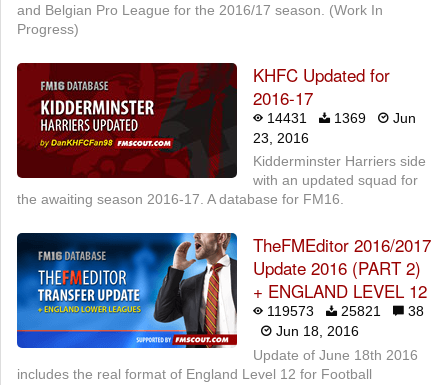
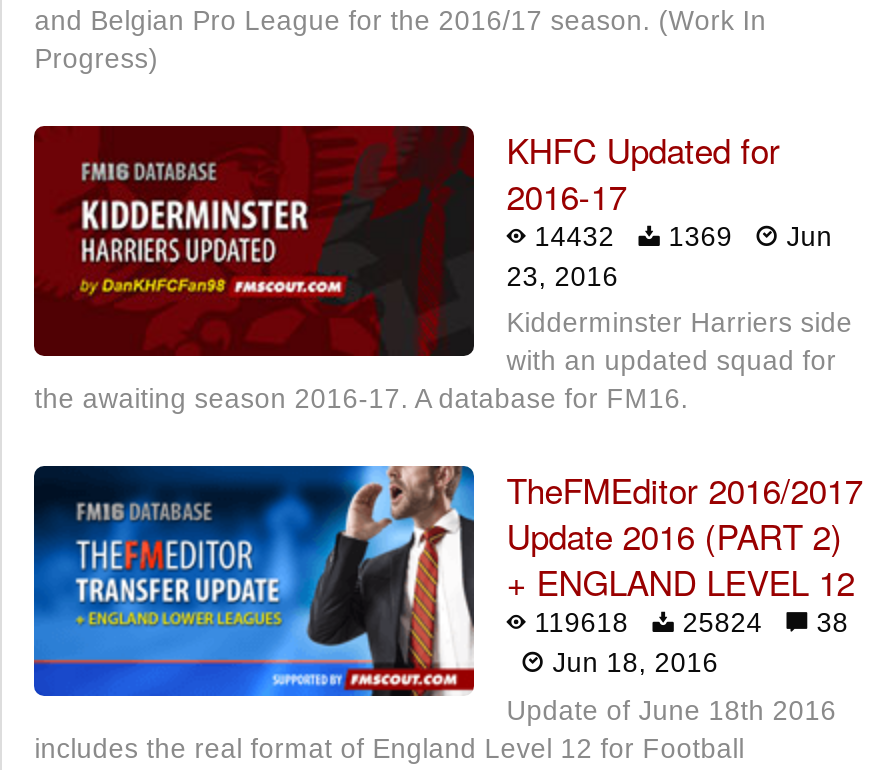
- 14431 1369 Jun
+ 14432 1369 Jun

- 119573
+ 119618

- 25821
+ 25824
